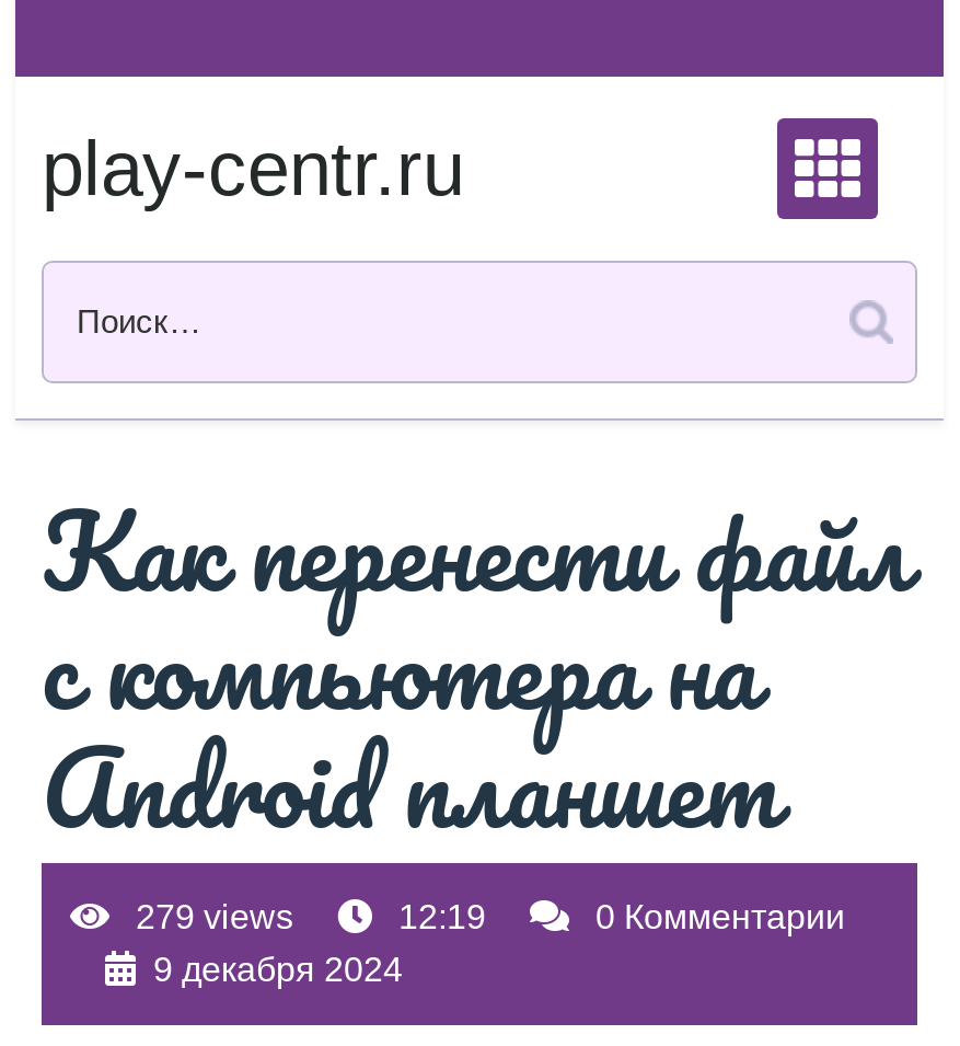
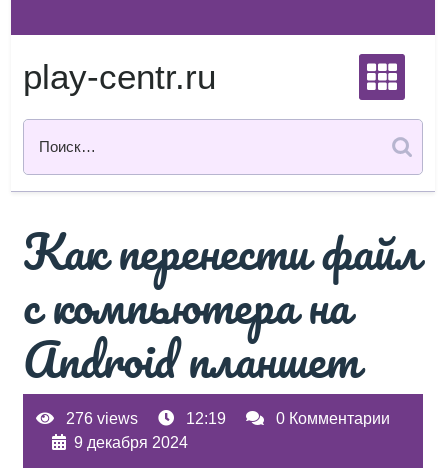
- 279 views
+ 276 views
